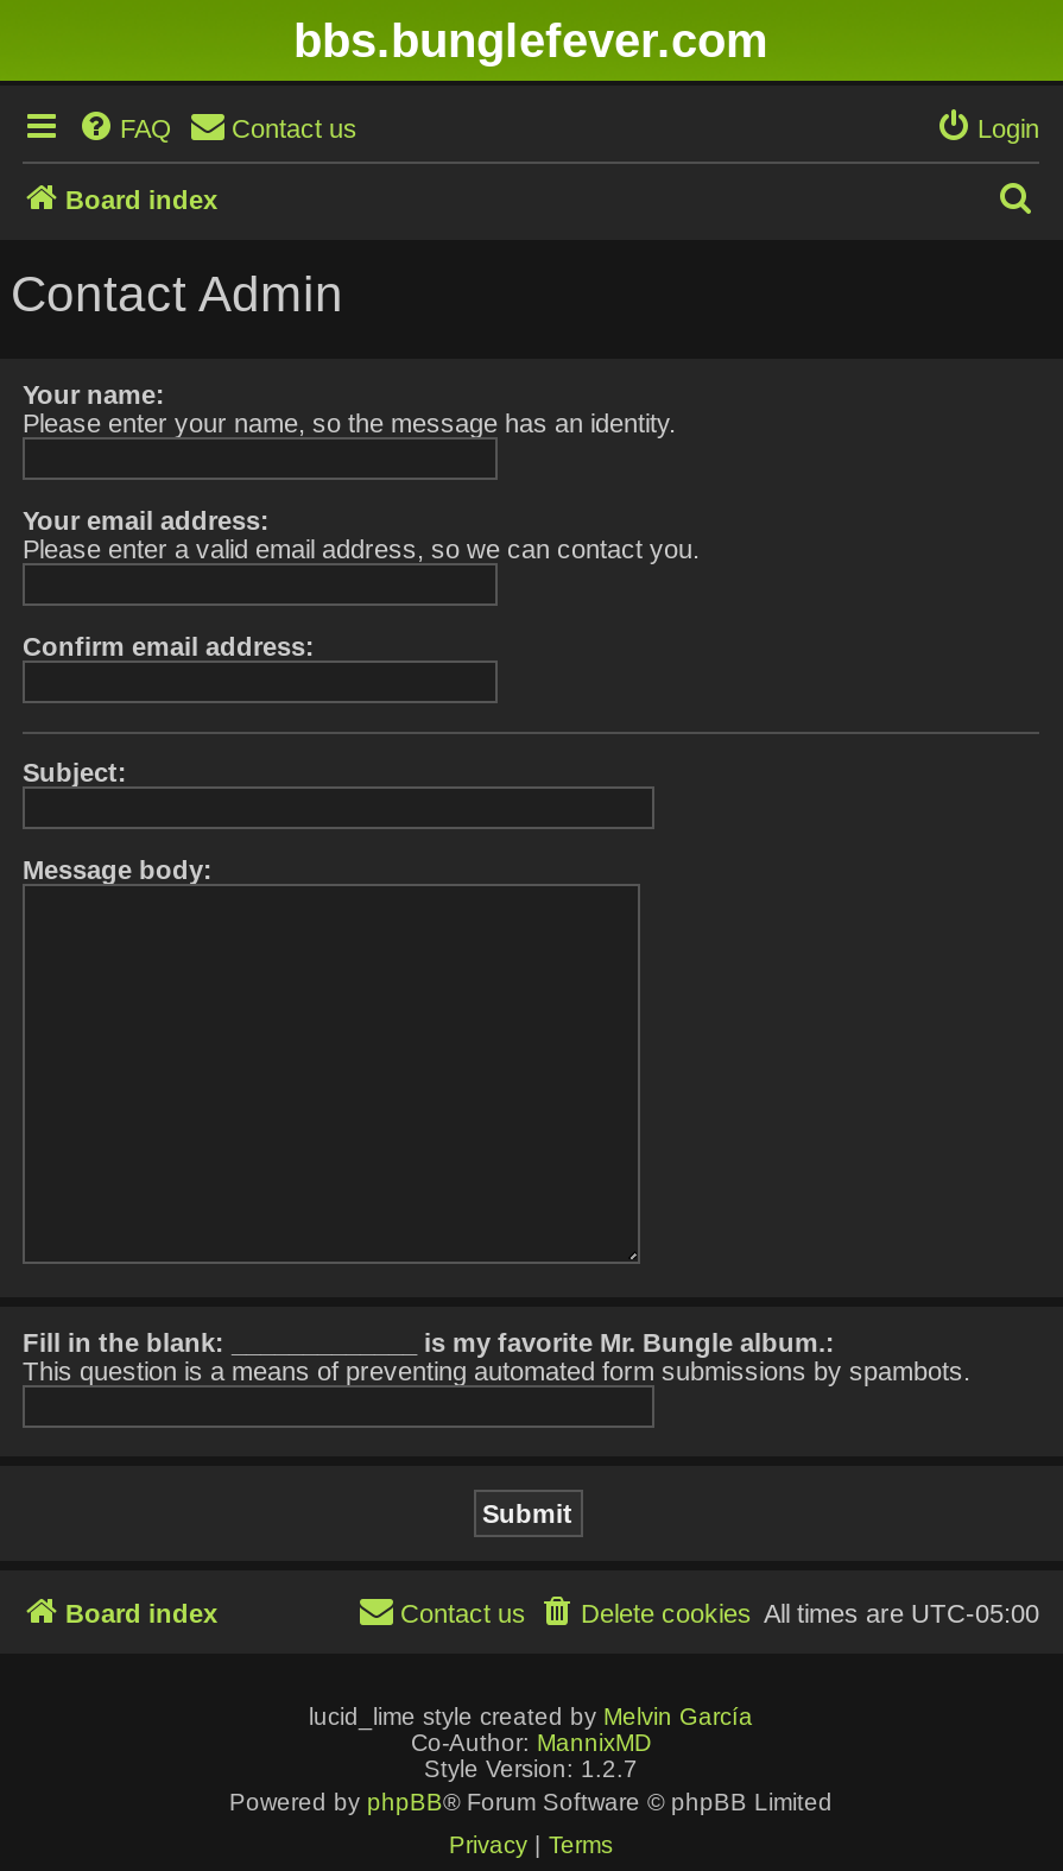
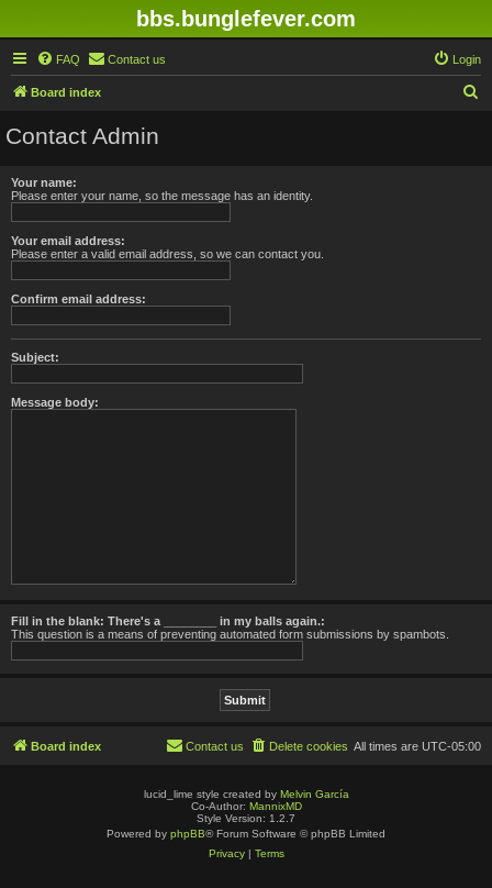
- Fill in the blank: _____________ is my favorite Mr. Bungle album.:
+ Fill in the blank: There's a ________ in my balls again.:
